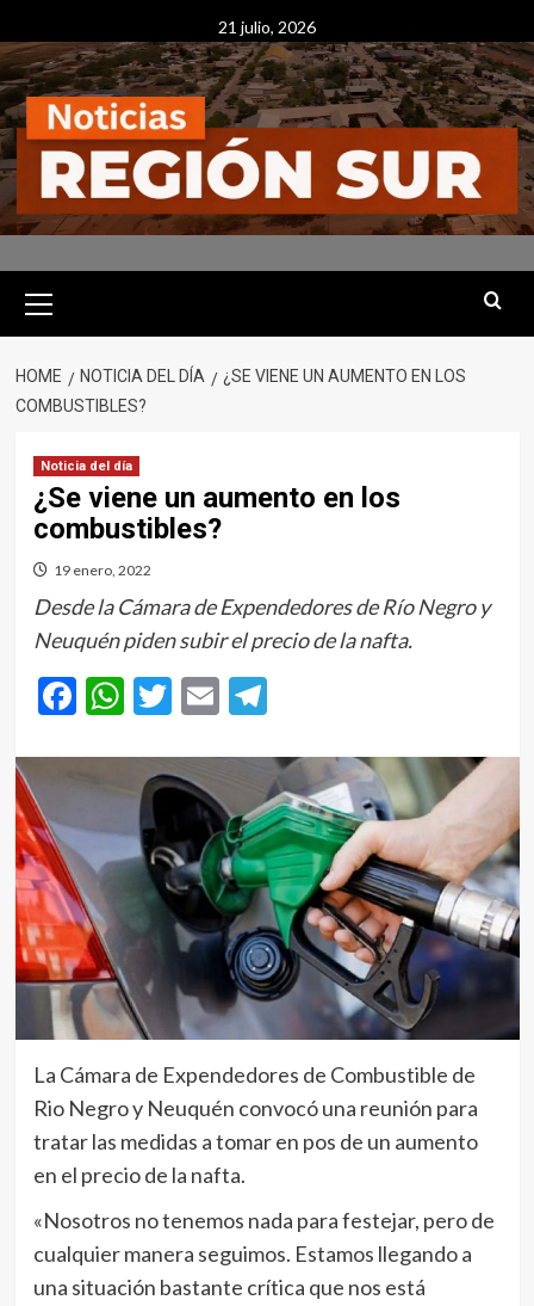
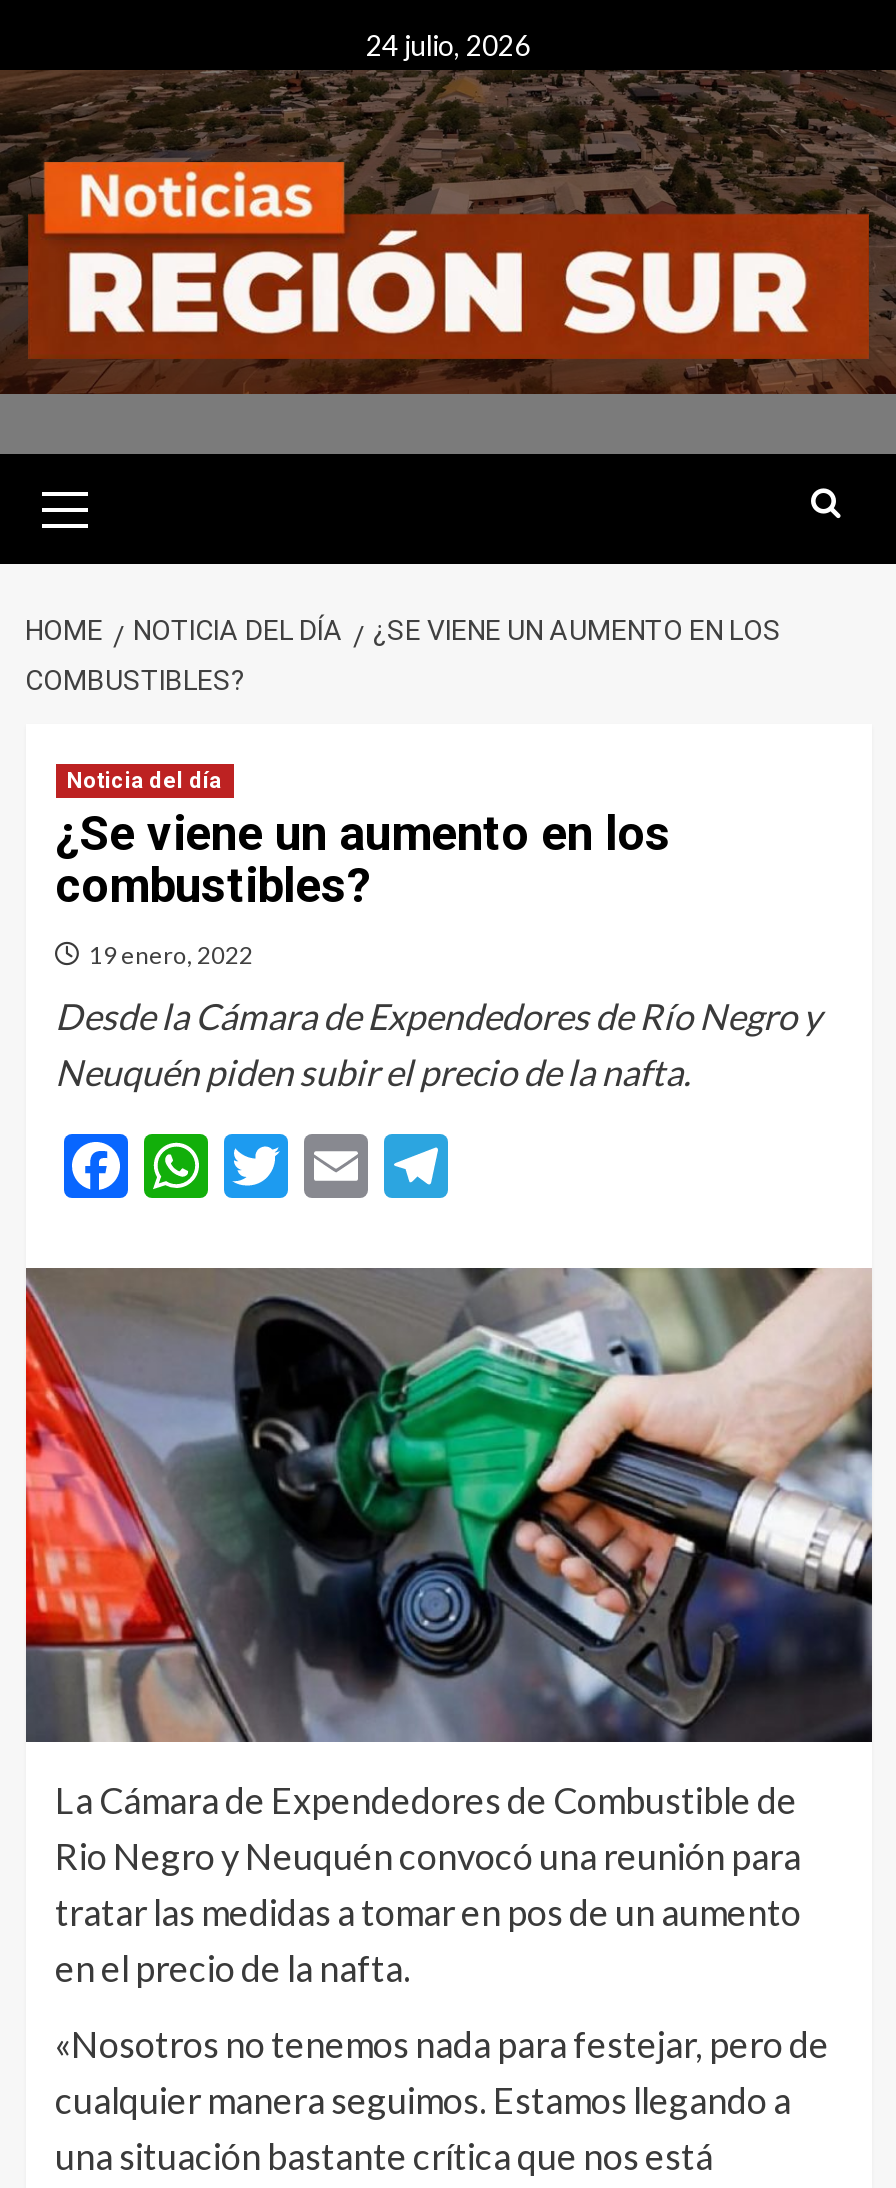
- 21 julio, 2026
+ 24 julio, 2026
